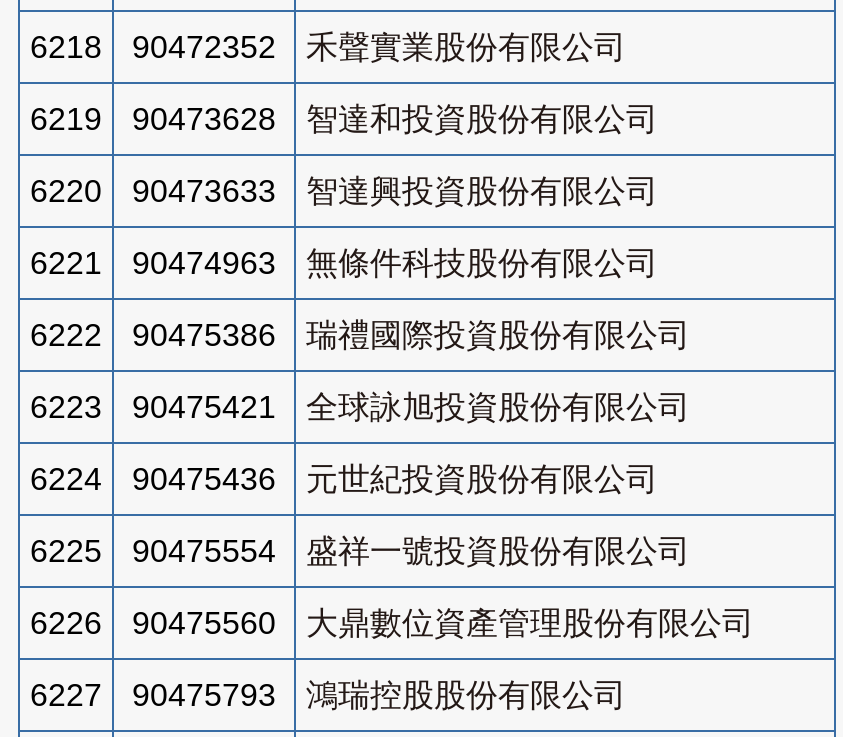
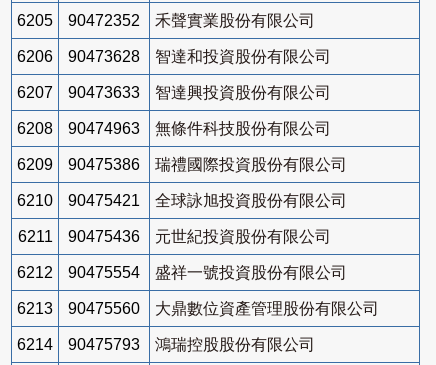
- 6218 90472352 禾聲實業股份有限公司
+ 6205 90472352 禾聲實業股份有限公司

- 6219 90473628 智達和投資股份有限公司
+ 6206 90473628 智達和投資股份有限公司

- 6220 90473633 智達興投資股份有限公司
+ 6207 90473633 智達興投資股份有限公司

- 6221 90474963 無條件科技股份有限公司
+ 6208 90474963 無條件科技股份有限公司

- 6222 90475386 瑞禮國際投資股份有限公司
+ 6209 90475386 瑞禮國際投資股份有限公司

- 6223 90475421 全球詠旭投資股份有限公司
+ 6210 90475421 全球詠旭投資股份有限公司

- 6224 90475436 元世紀投資股份有限公司
+ 6211 90475436 元世紀投資股份有限公司

- 6225 90475554 盛祥一號投資股份有限公司
+ 6212 90475554 盛祥一號投資股份有限公司

- 6226 90475560 大鼎數位資產管理股份有限公司
+ 6213 90475560 大鼎數位資產管理股份有限公司

- 6227 90475793 鴻瑞控股股份有限公司
+ 6214 90475793 鴻瑞控股股份有限公司
